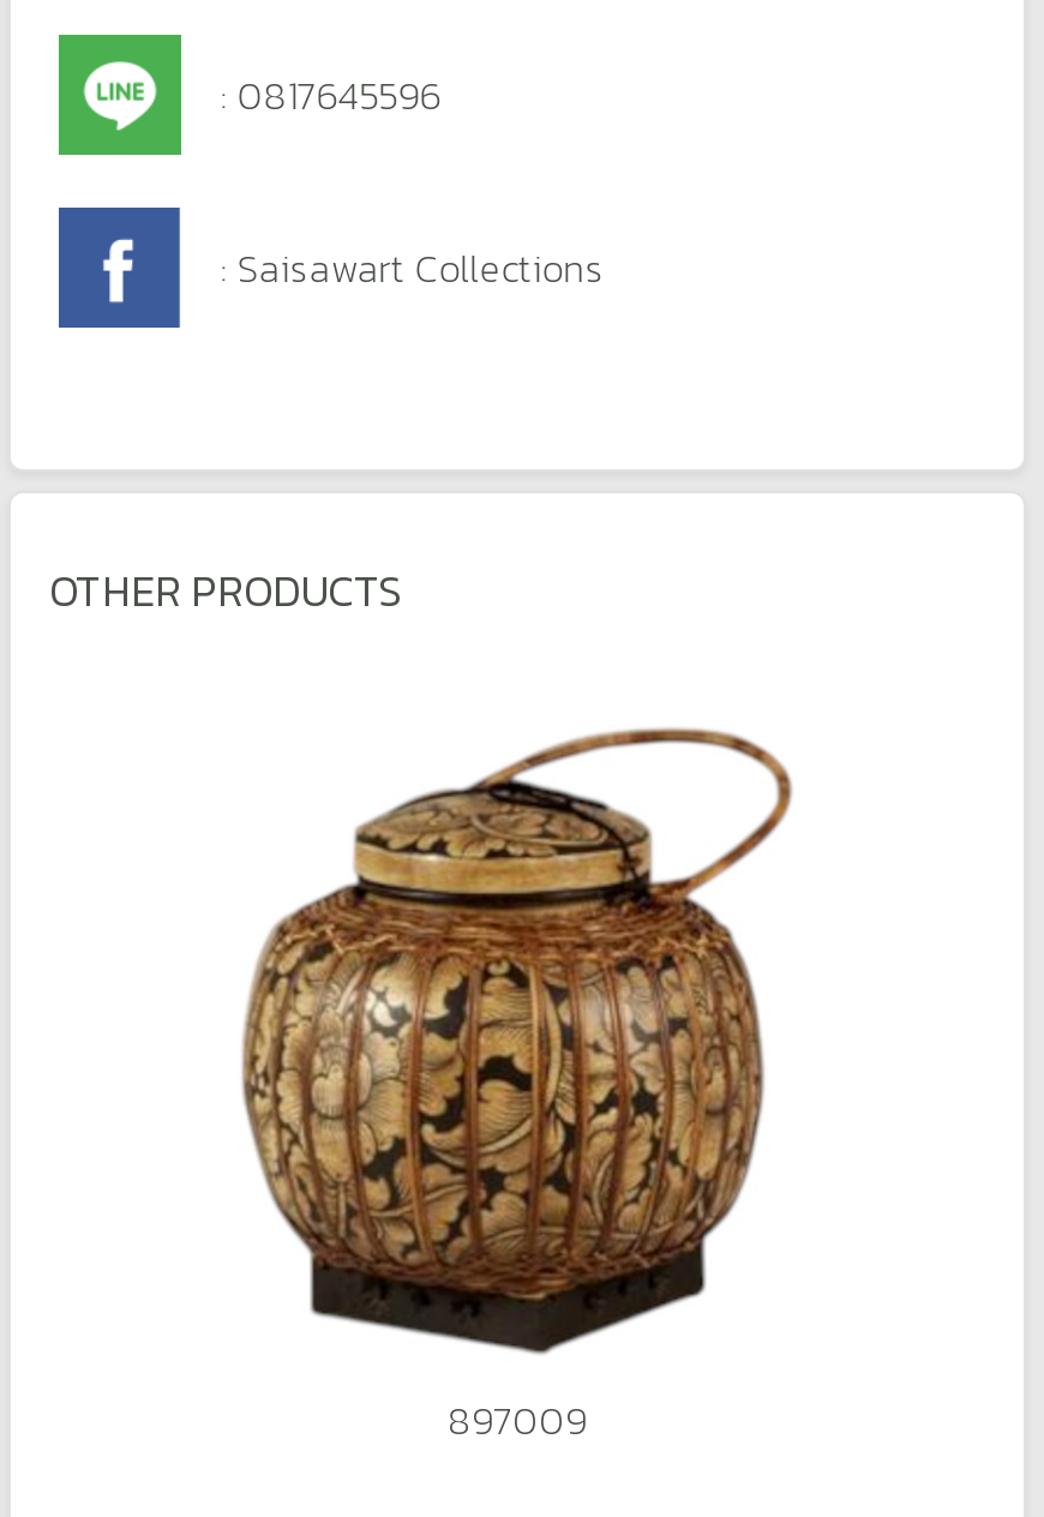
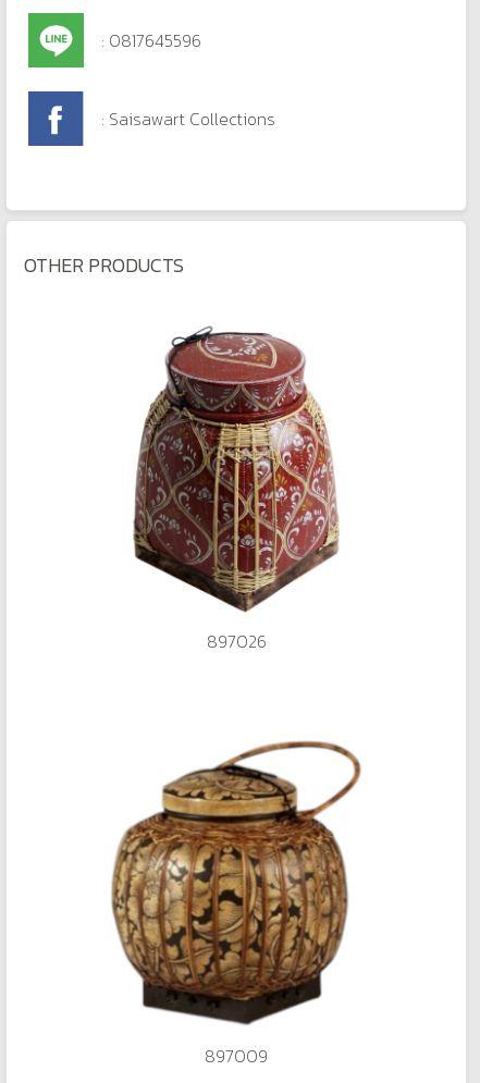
+ [image]
+ 897026
